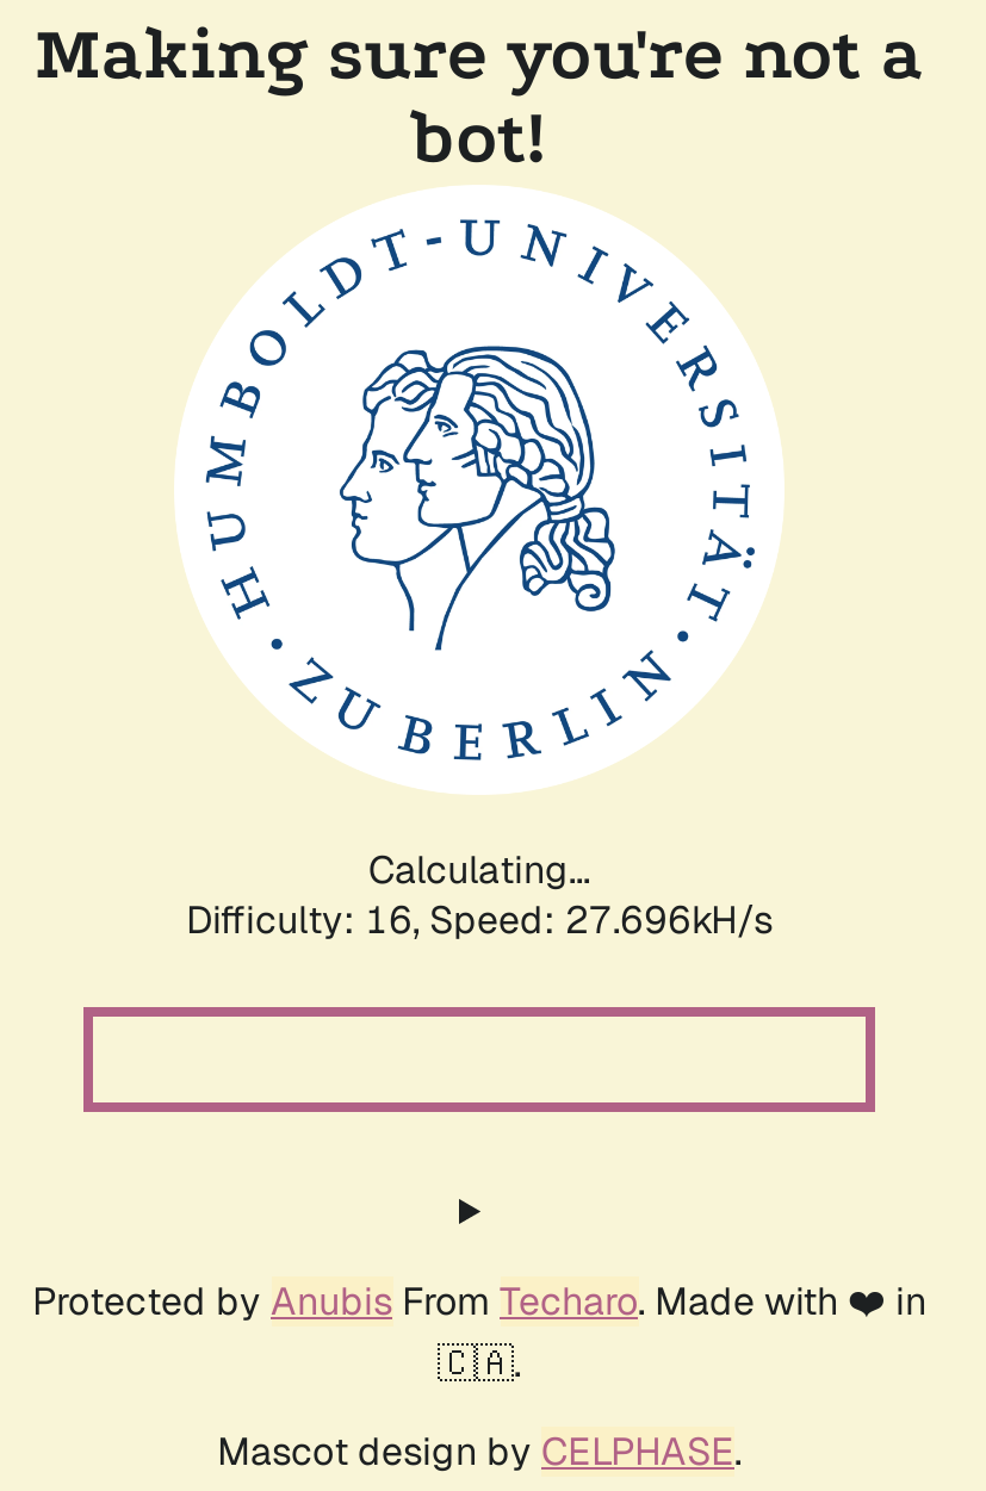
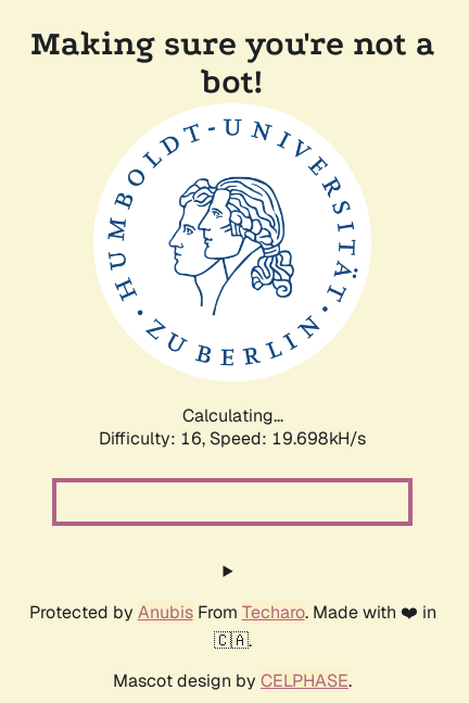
- Difficulty: 16, Speed: 27.696kH/s
+ Difficulty: 16, Speed: 19.698kH/s
